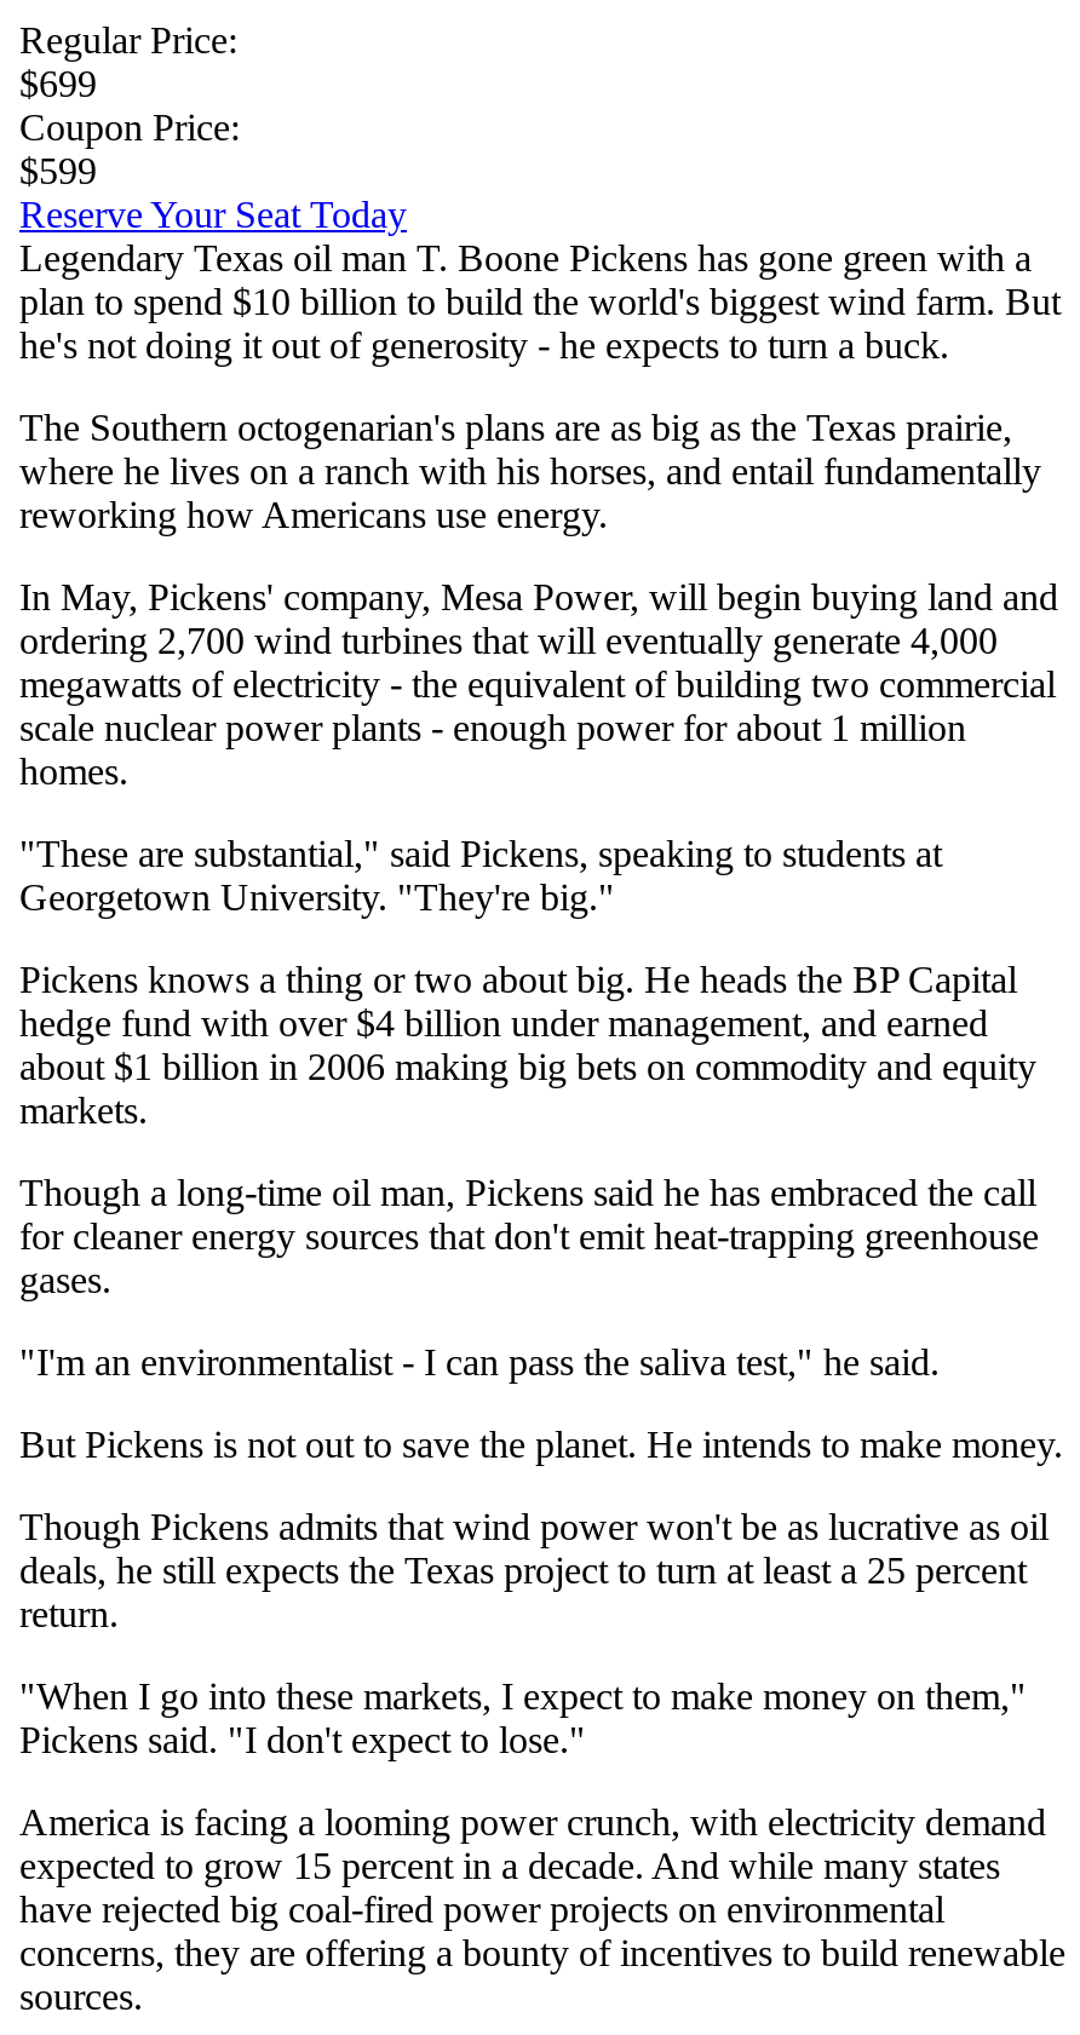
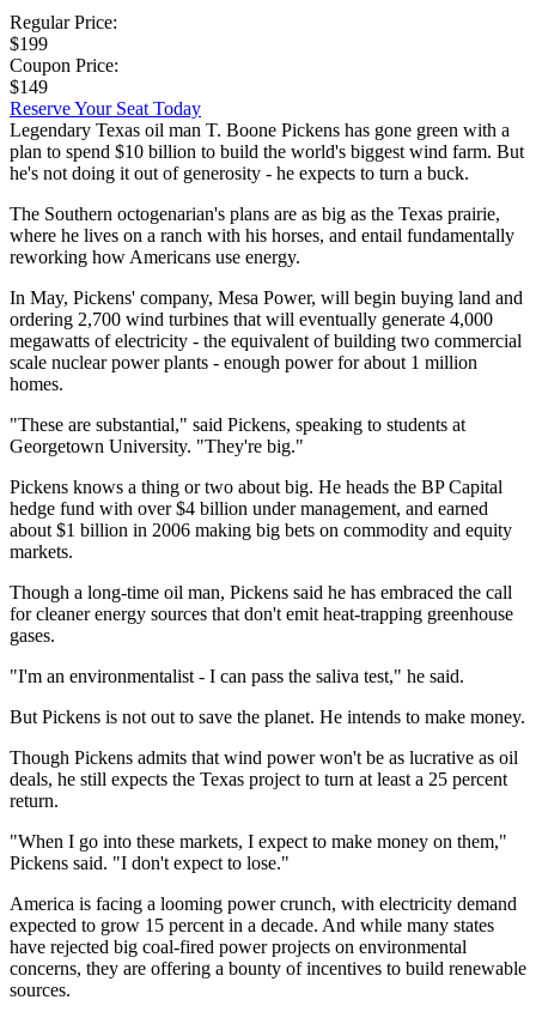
- $699
+ $199

- $599
+ $149
